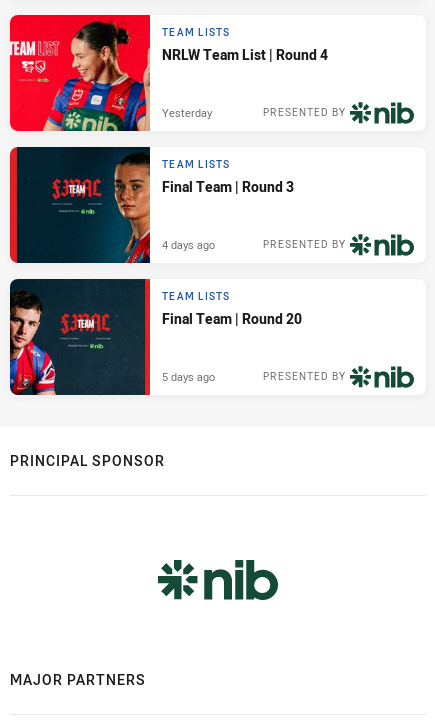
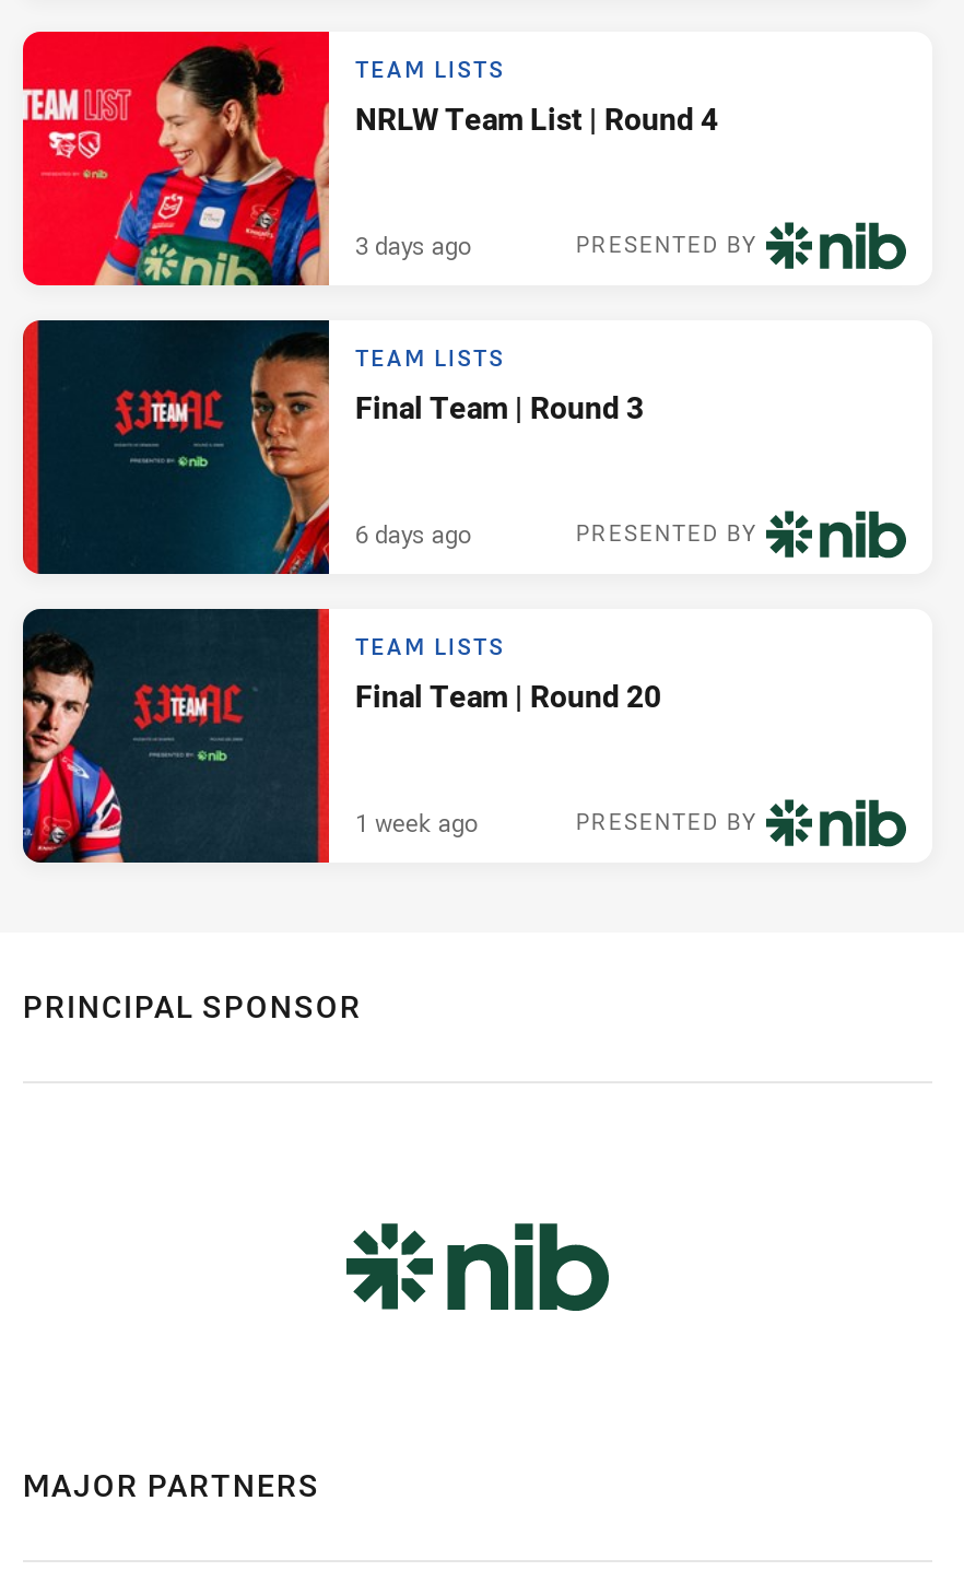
- Yesterday
+ 3 days ago

- 4 days ago
+ 6 days ago

- 5 days ago
+ 1 week ago
